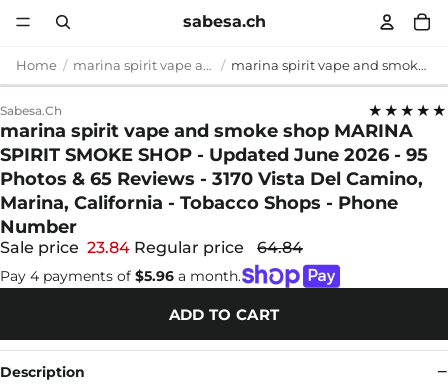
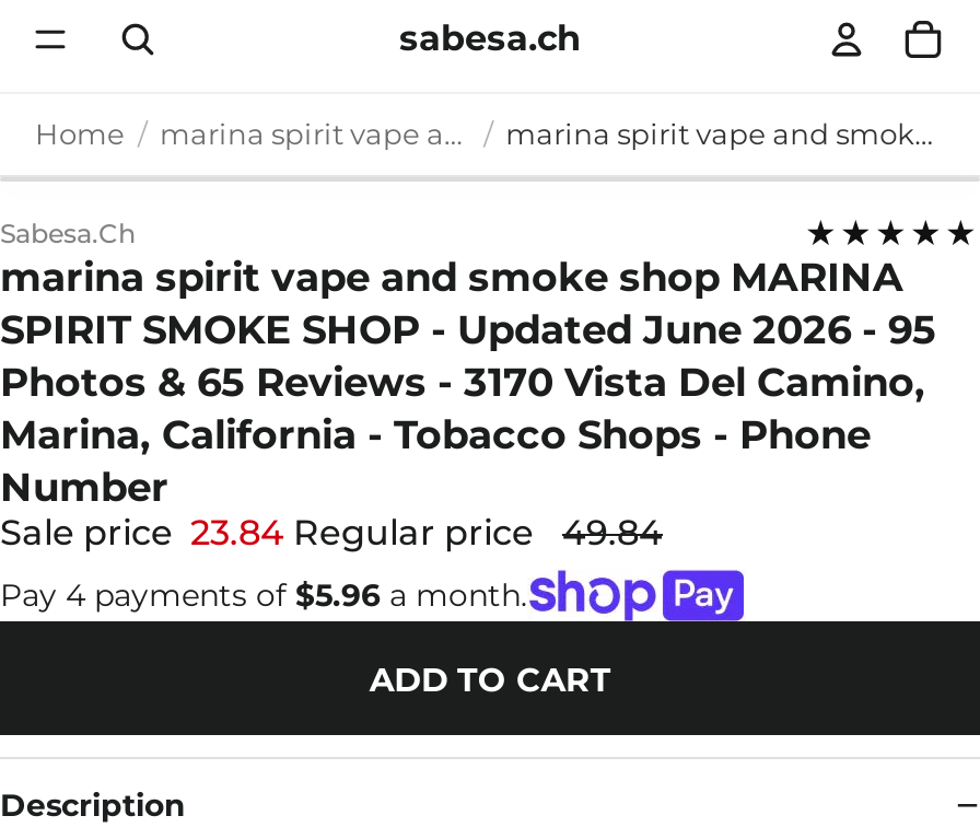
- Sale price 23.84 Regular price 64.84
+ Sale price 23.84 Regular price 49.84
